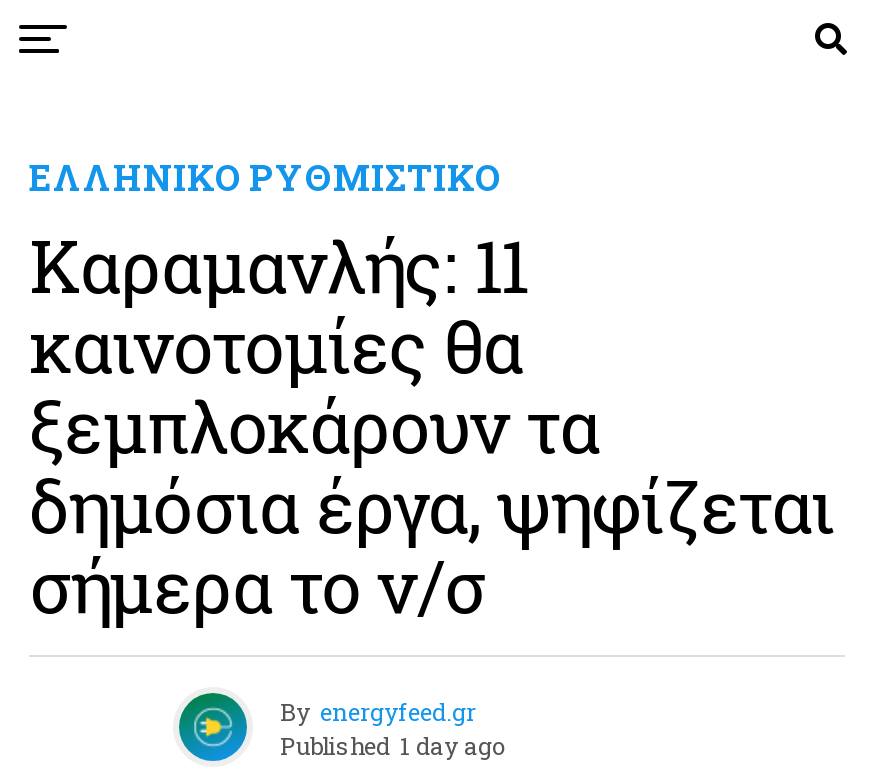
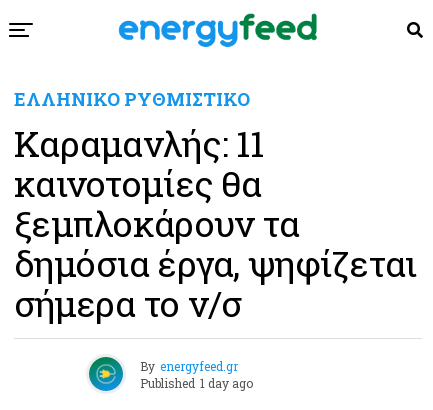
+ [image]
